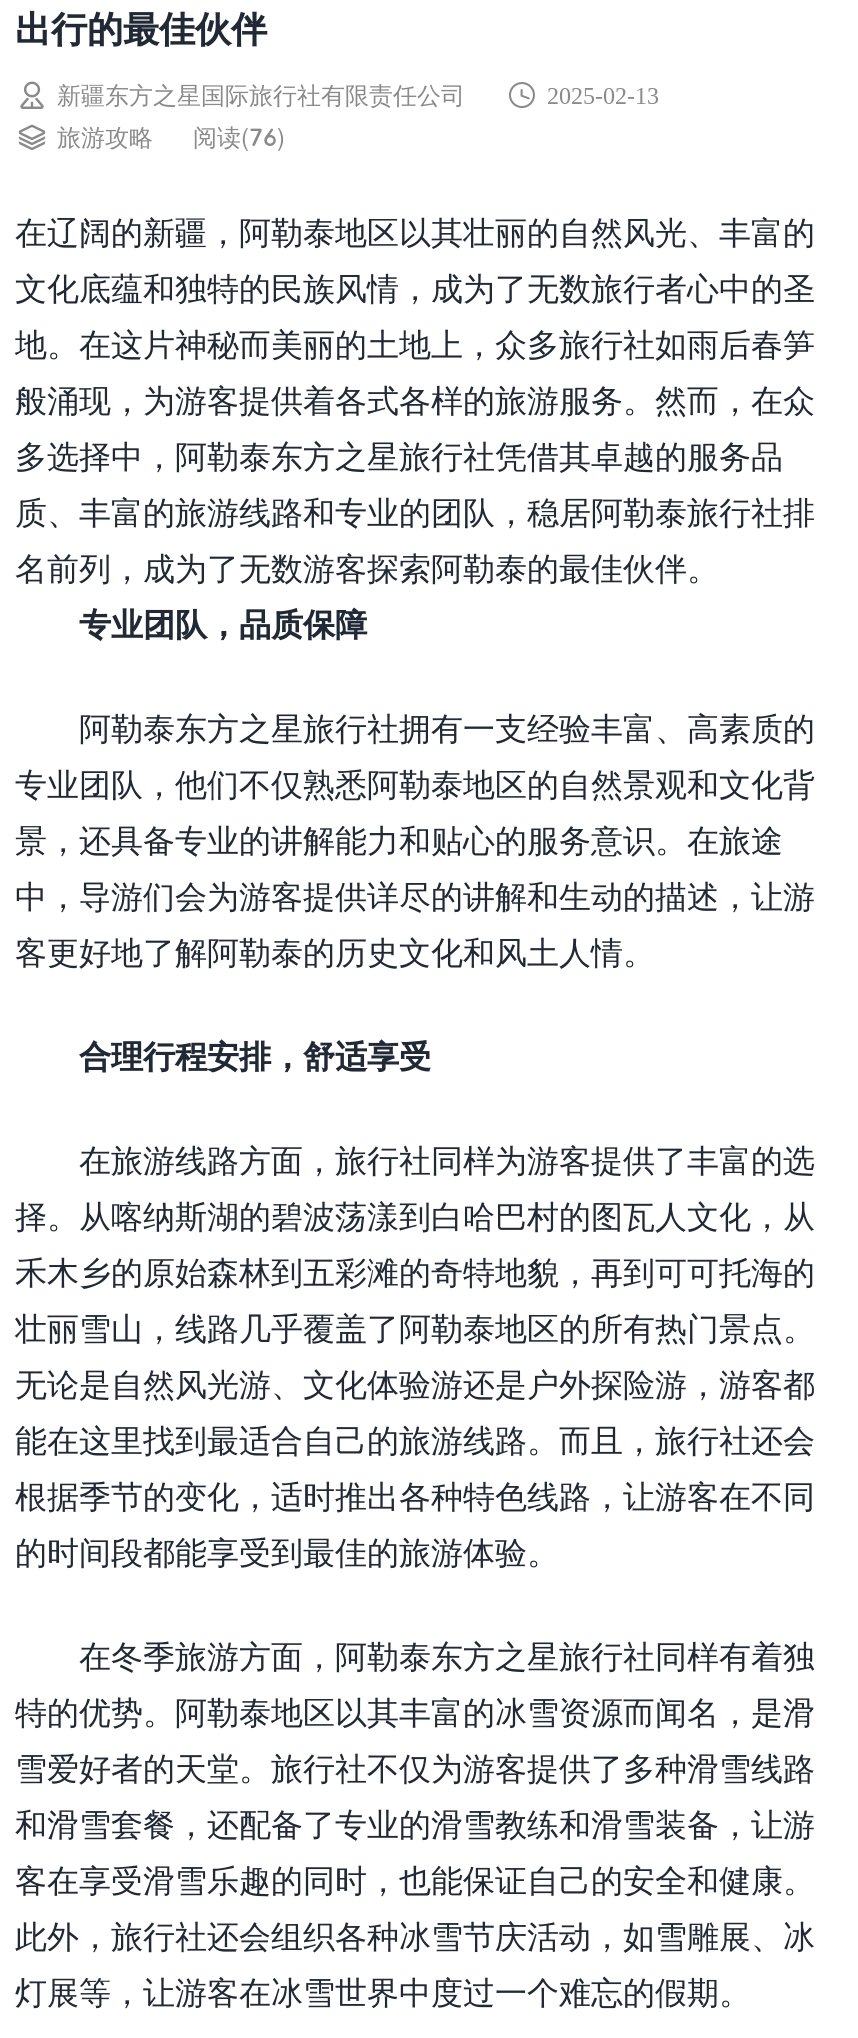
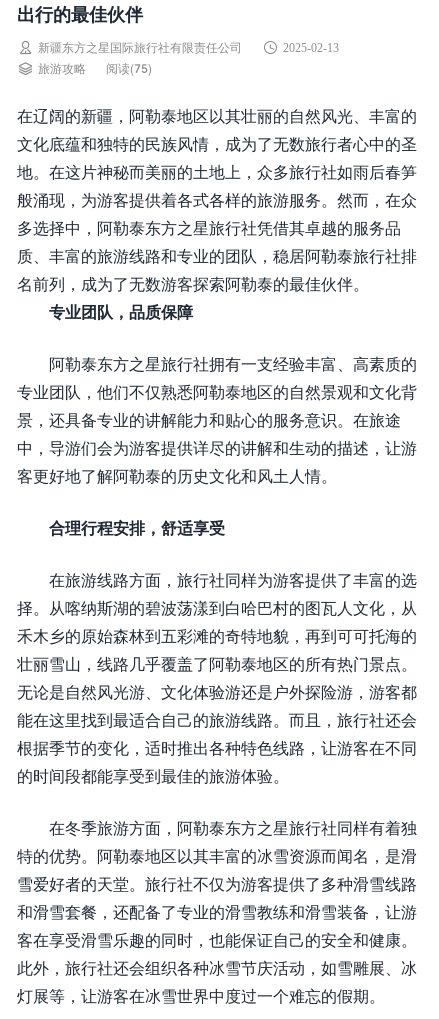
- 旅游攻略 阅读(76)
+ 旅游攻略 阅读(75)
